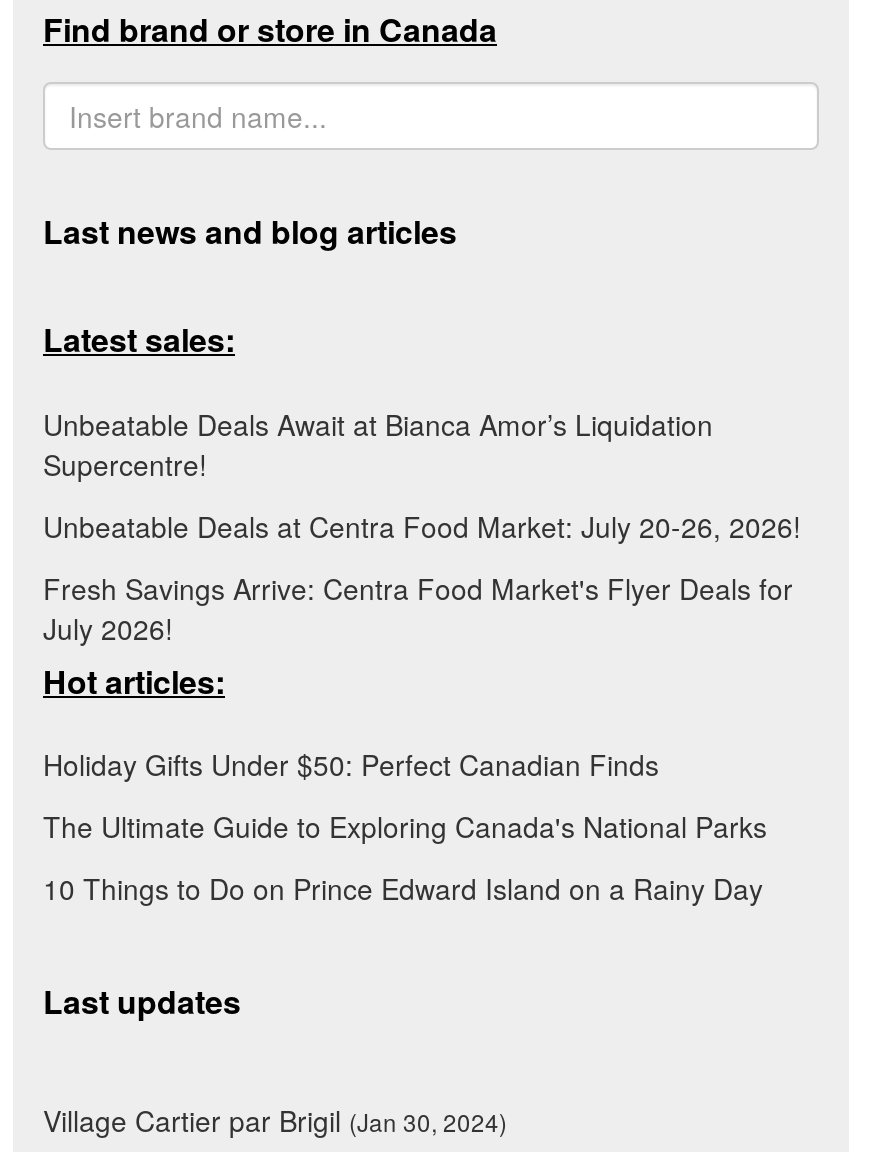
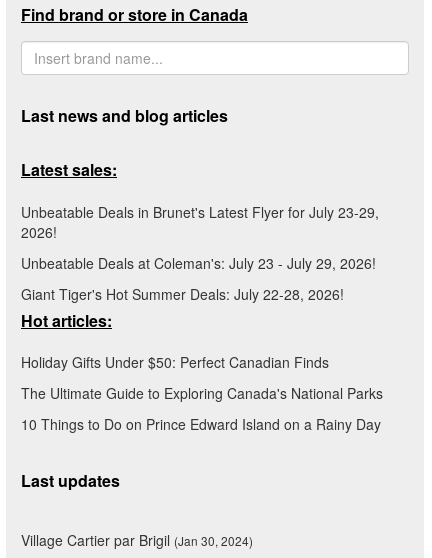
- Unbeatable Deals Await at Bianca Amor’s Liquidation
- Supercentre!
+ Unbeatable Deals in Brunet's Latest Flyer for July 23-29,
+ 2026!

- Unbeatable Deals at Centra Food Market: July 20-26, 2026!
+ Unbeatable Deals at Coleman's: July 23 - July 29, 2026!

- Fresh Savings Arrive: Centra Food Market's Flyer Deals for
- July 2026!
+ Giant Tiger's Hot Summer Deals: July 22-28, 2026!
